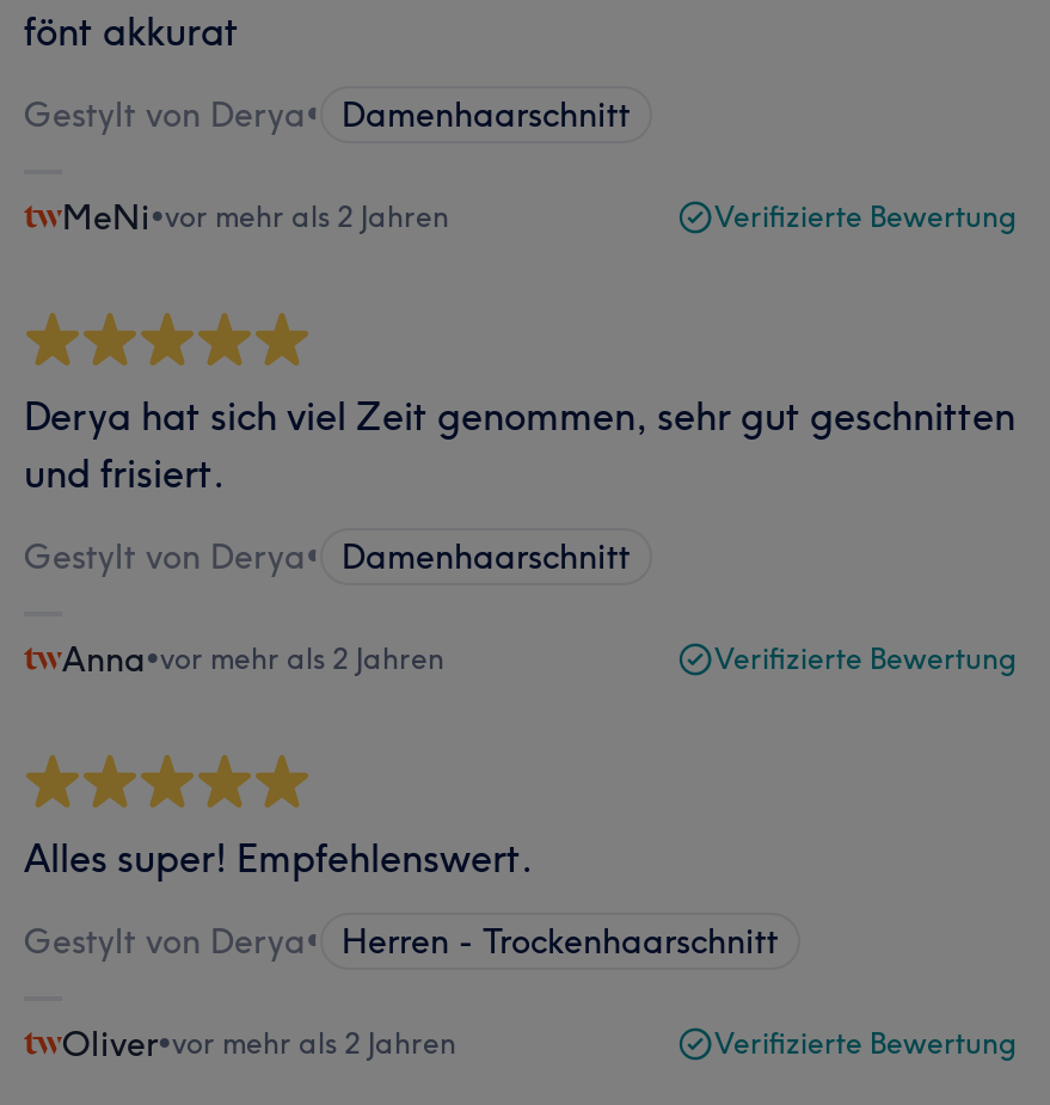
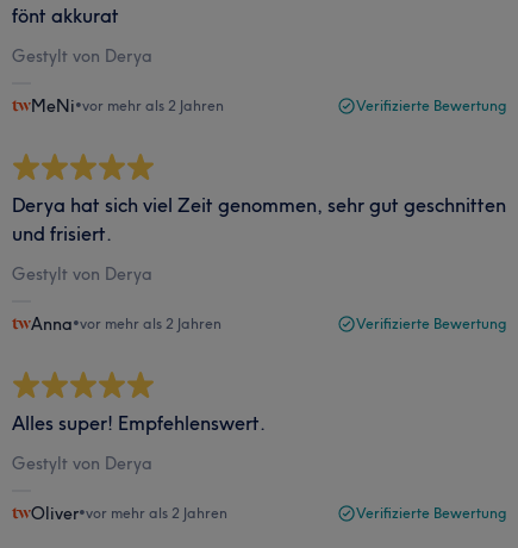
- Gestylt von Derya• Damenhaarschnitt
+ Gestylt von Derya

- Gestylt von Derya• Damenhaarschnitt
+ Gestylt von Derya

- Gestylt von Derya• Herren - Trockenhaarschnitt
+ Gestylt von Derya
